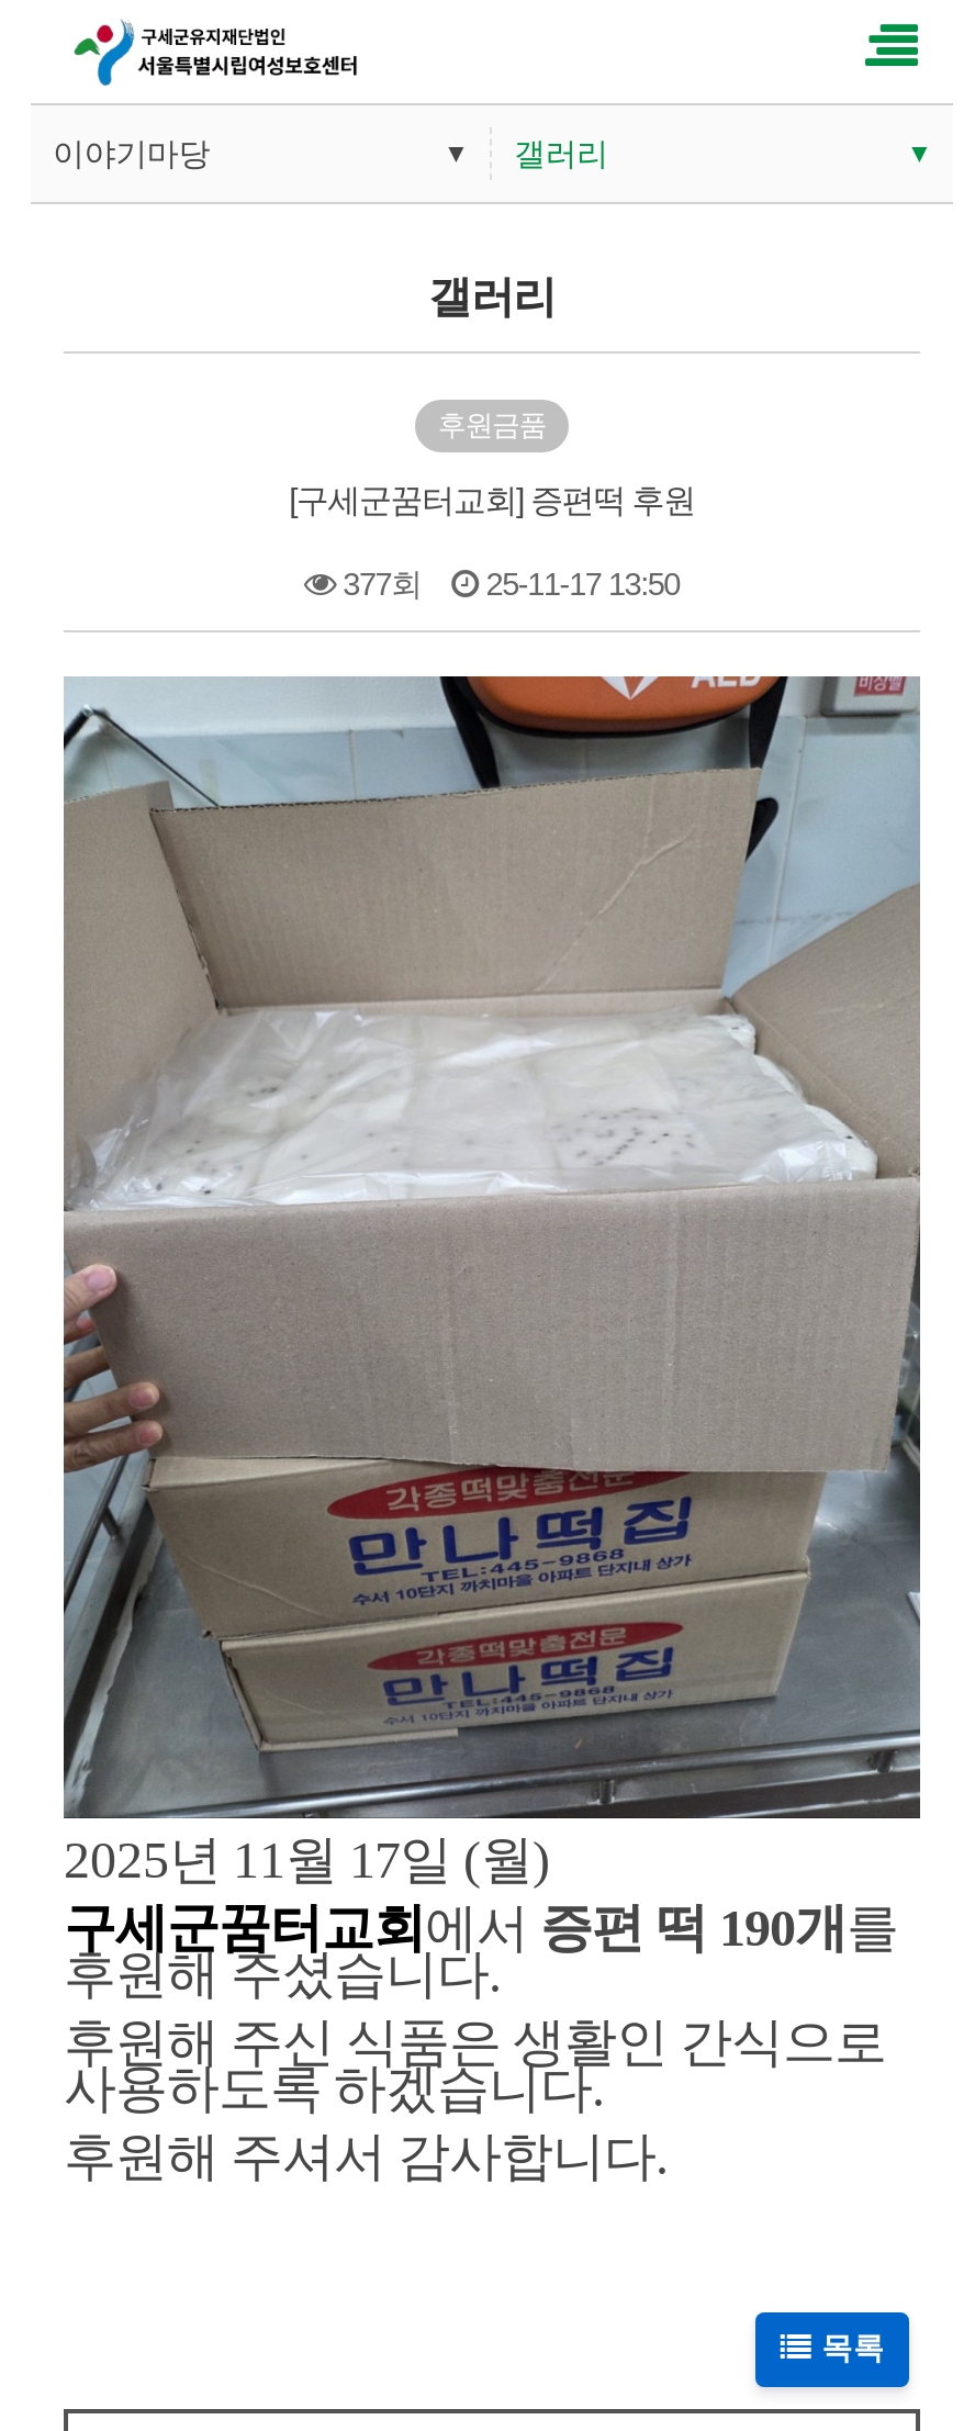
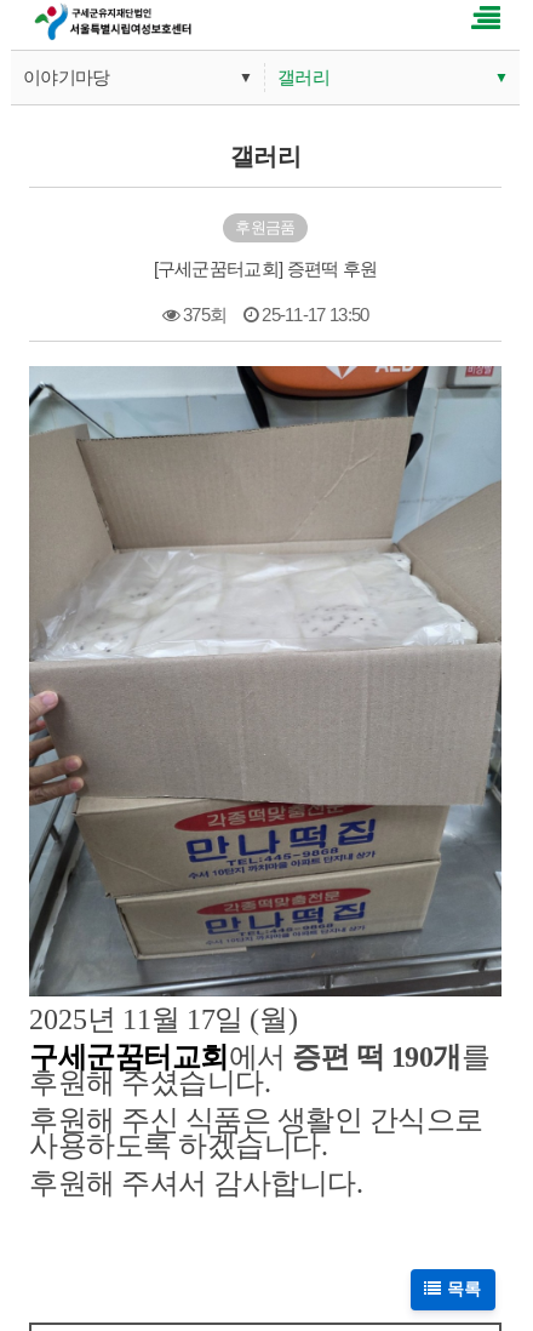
- 377회 25-11-17 13:50
+ 375회 25-11-17 13:50
